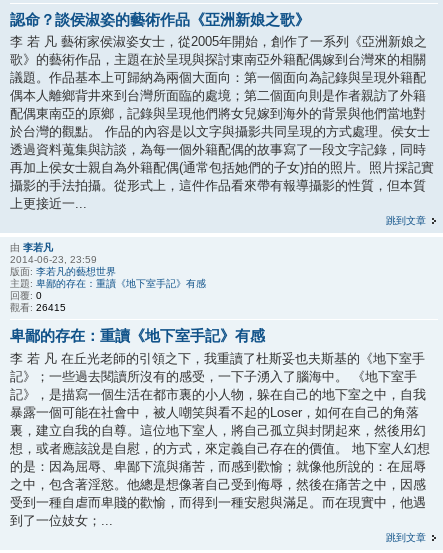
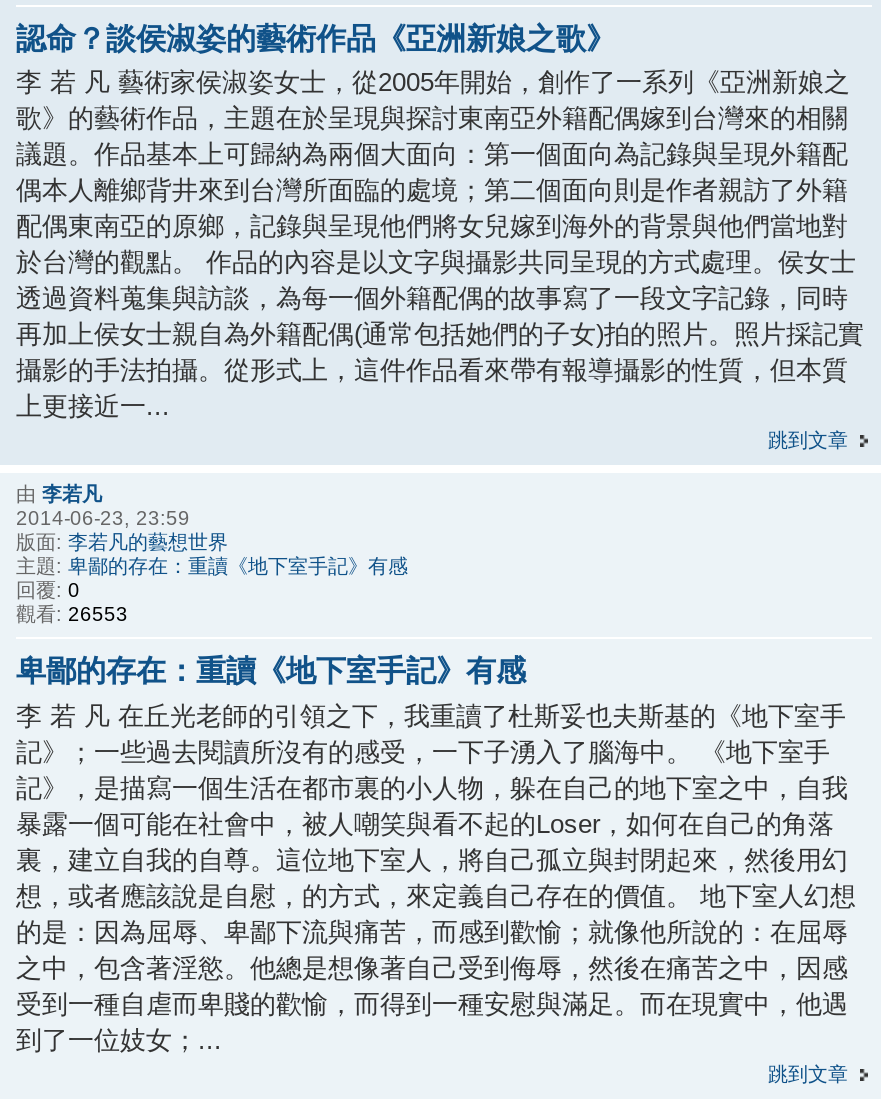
- 觀看: 26415
+ 觀看: 26553
